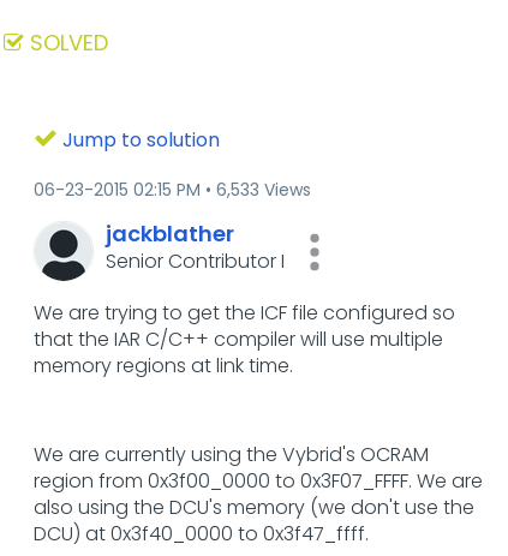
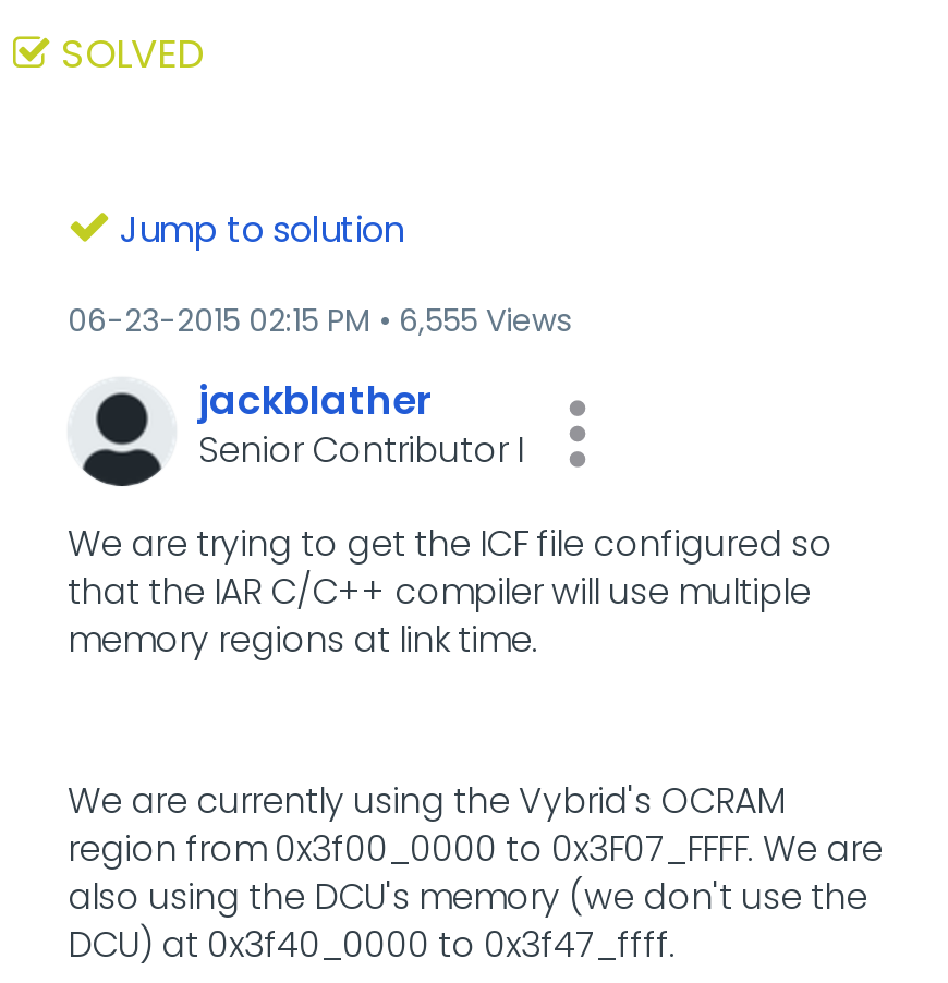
- 06-23-2015 02:15 PM 6,533 Views
+ 06-23-2015 02:15 PM 6,555 Views
